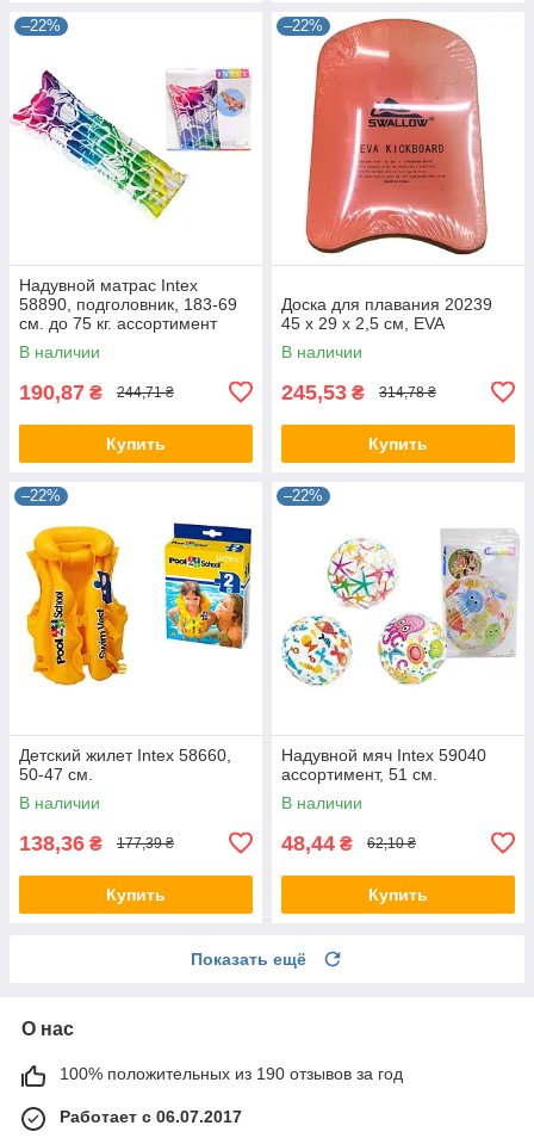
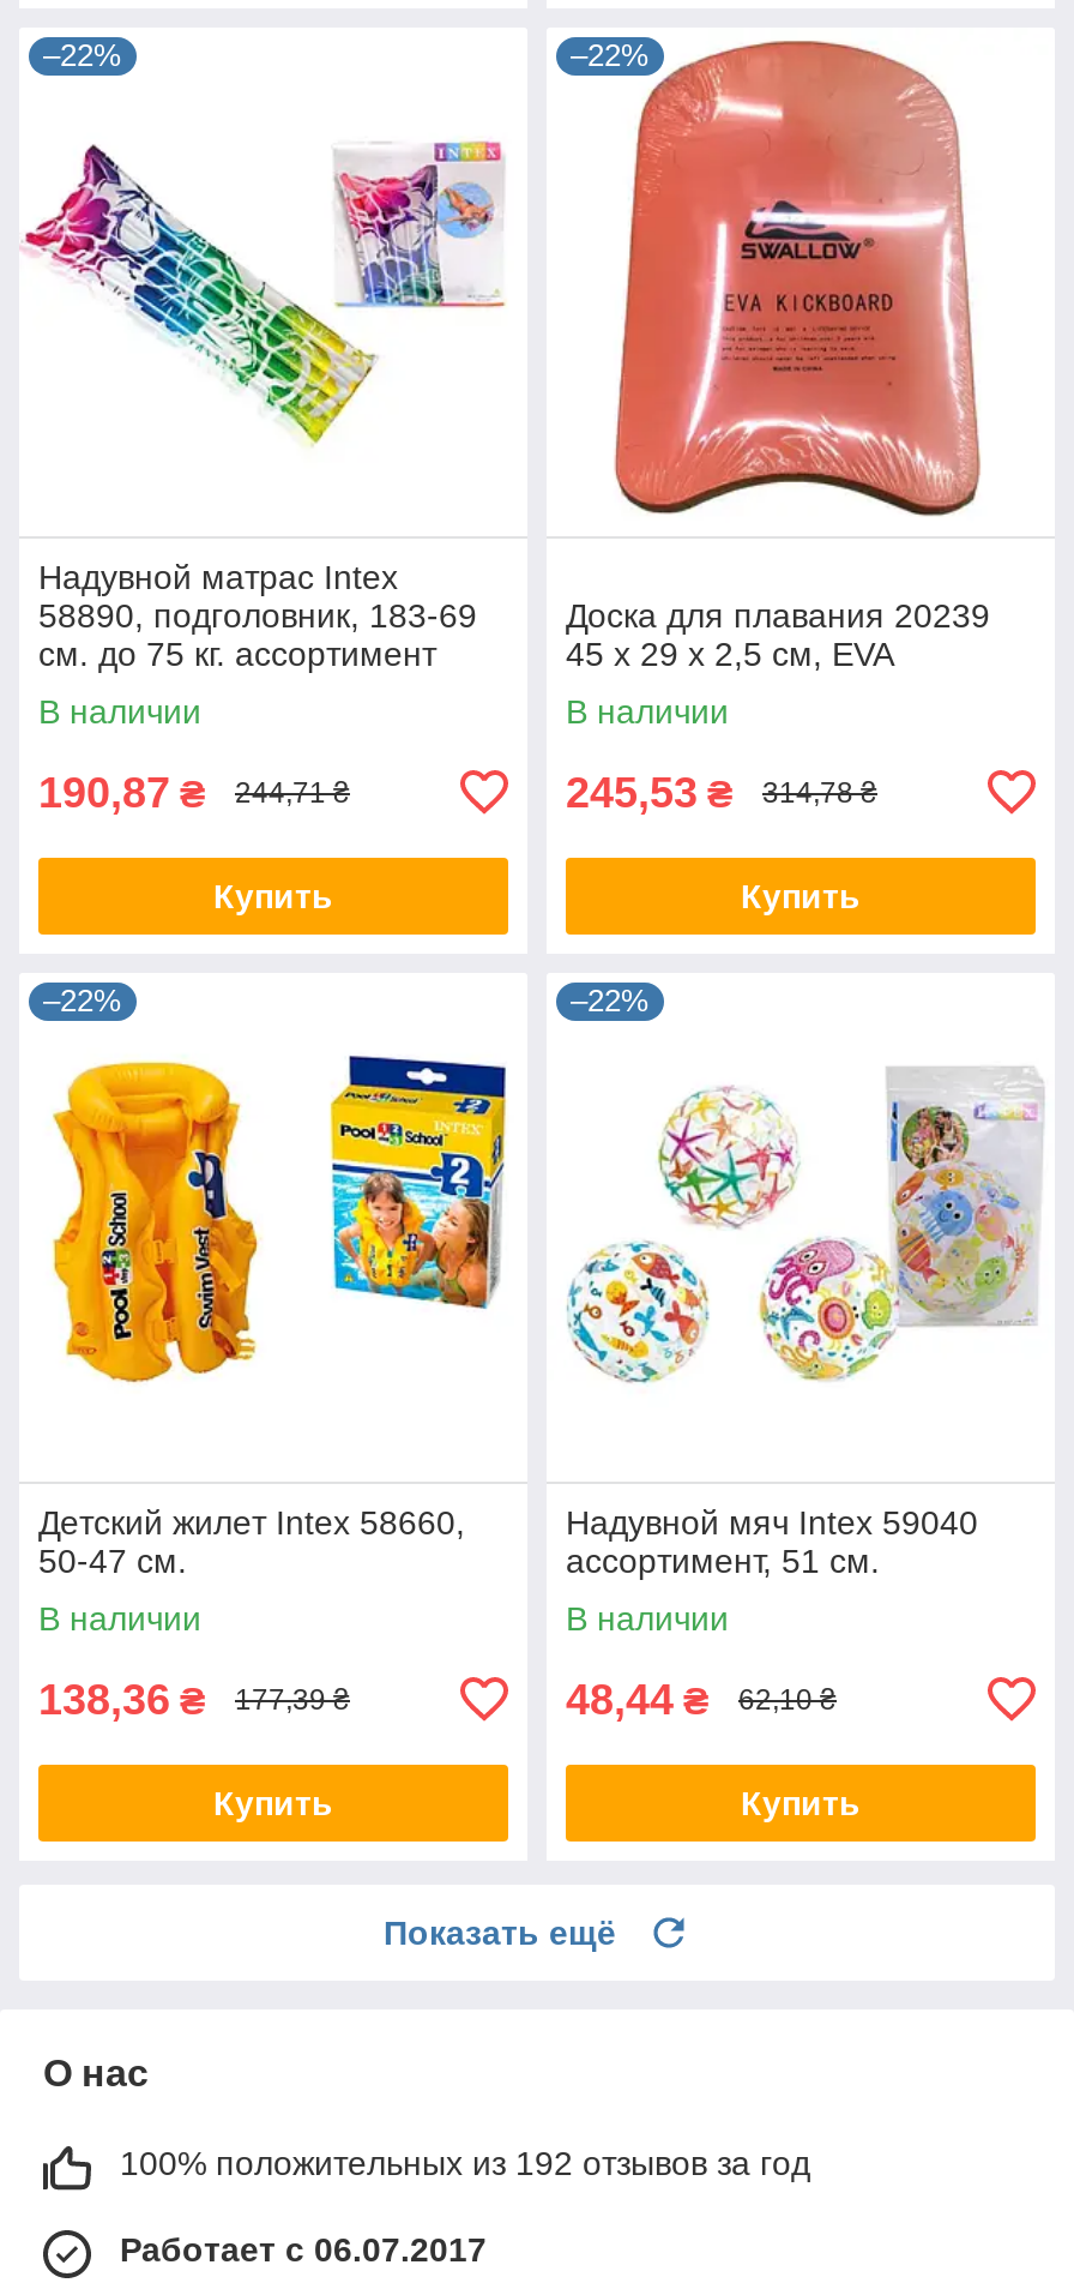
- 100% положительных из 190 отзывов за год
+ 100% положительных из 192 отзывов за год
